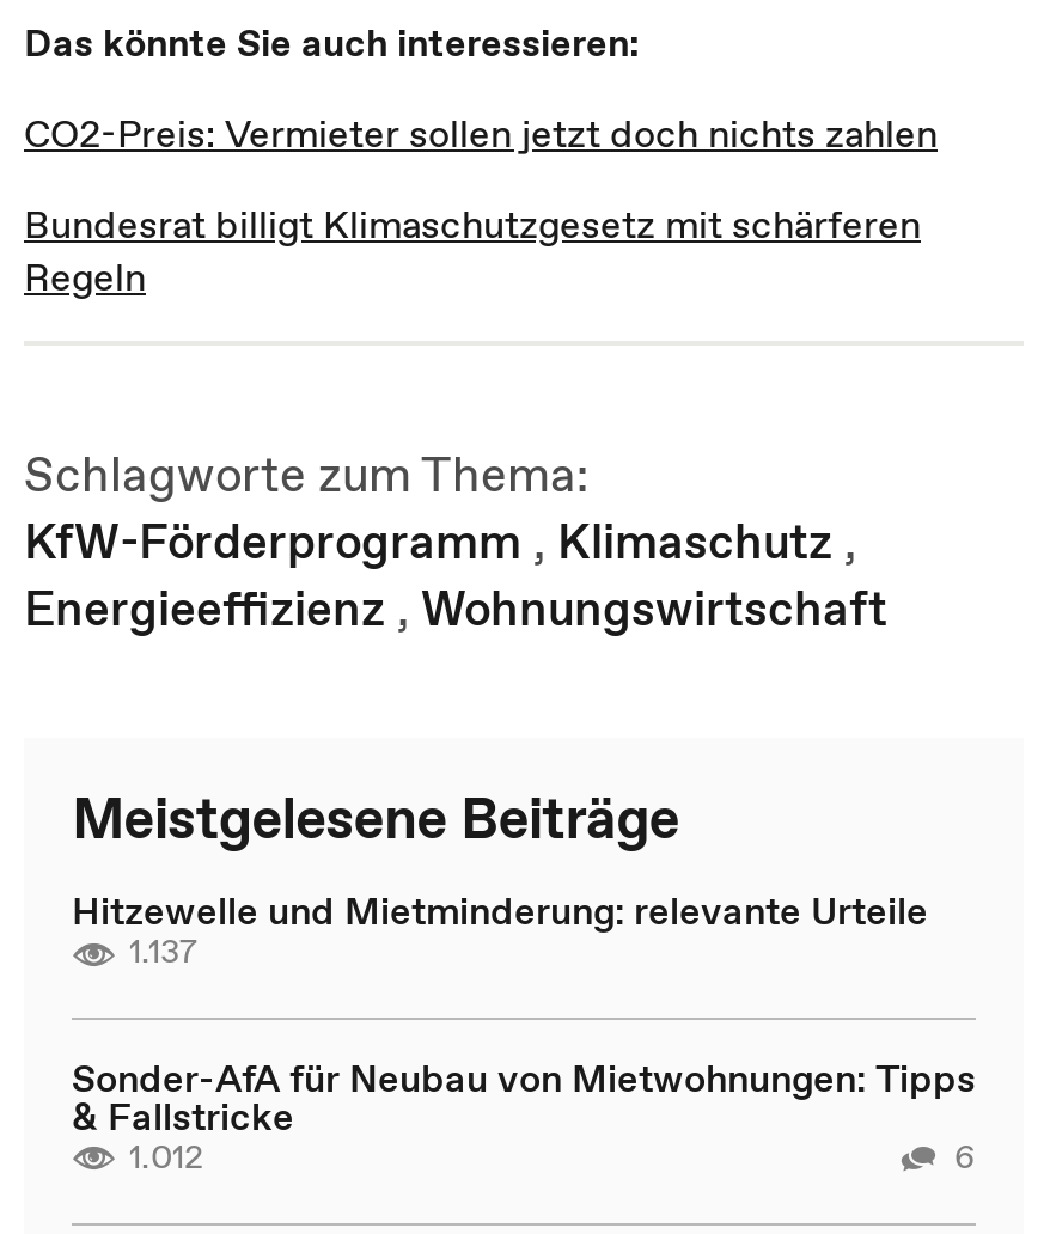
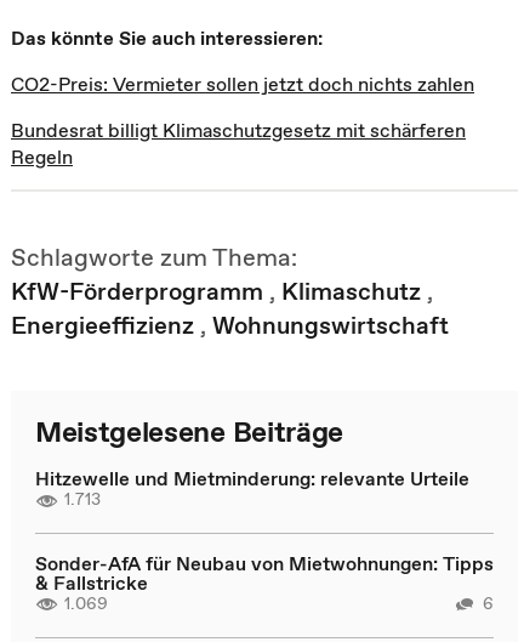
- 1.137
+ 1.713

- 1.012
+ 1.069
